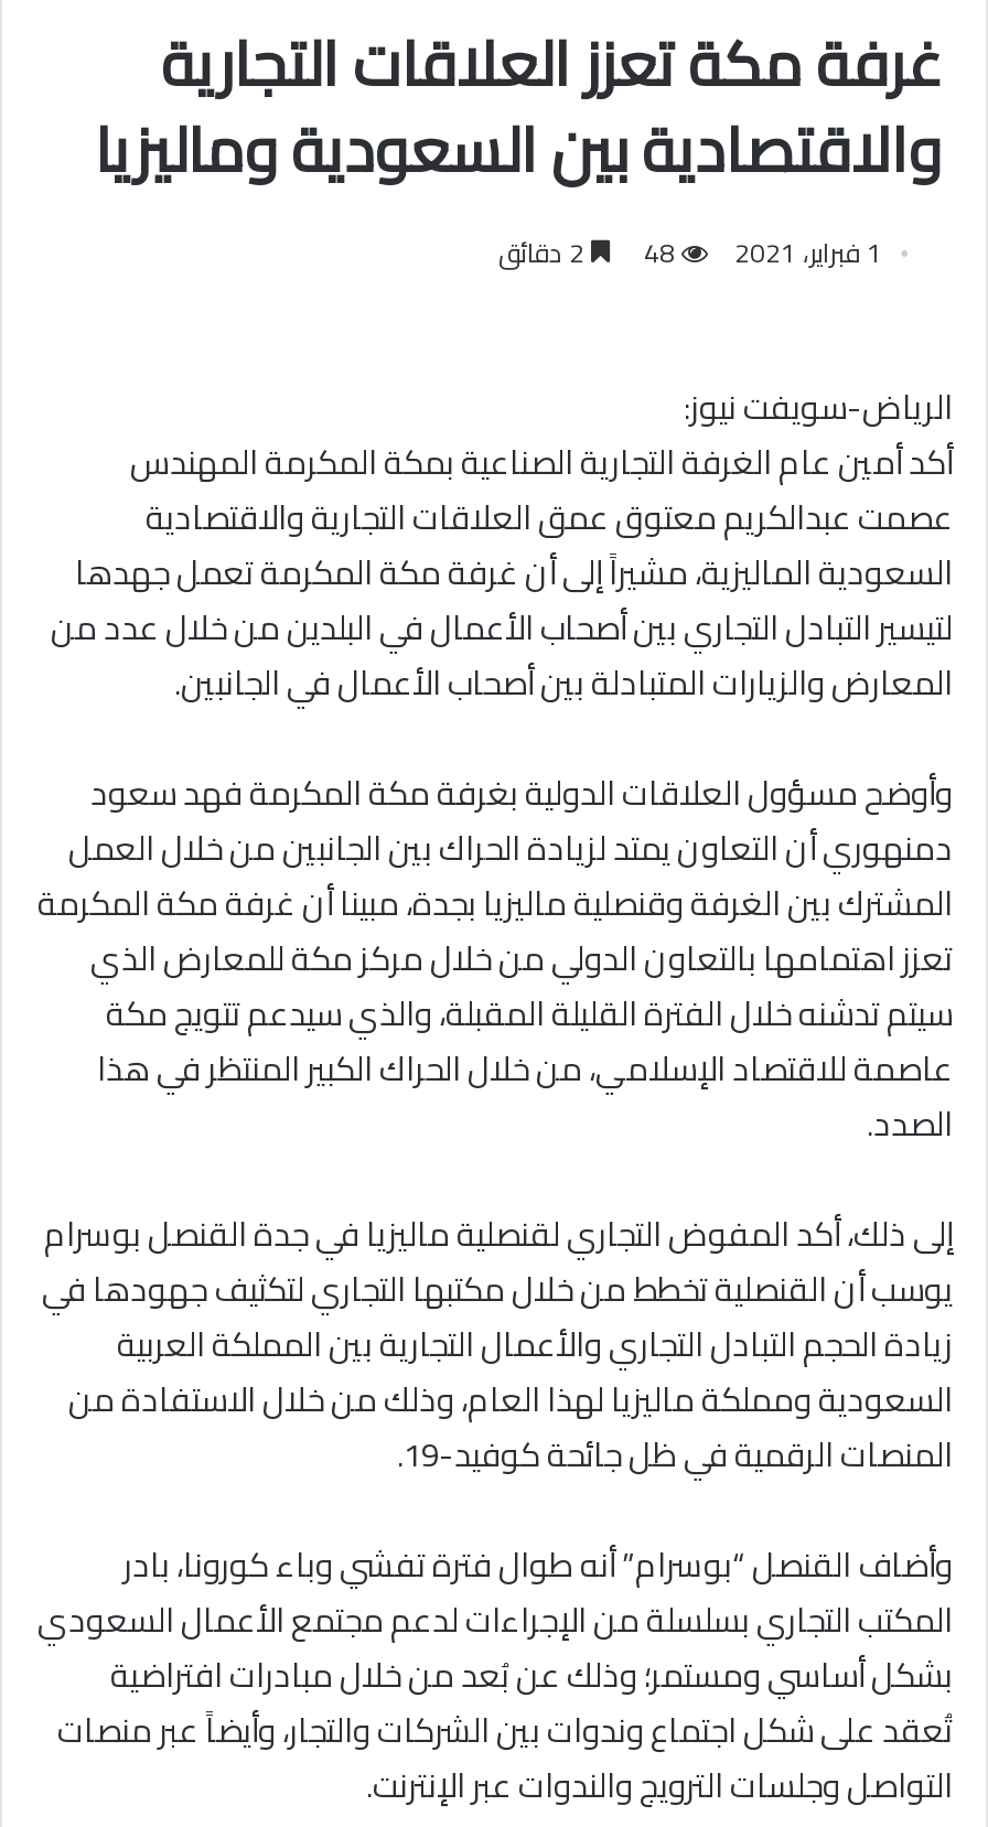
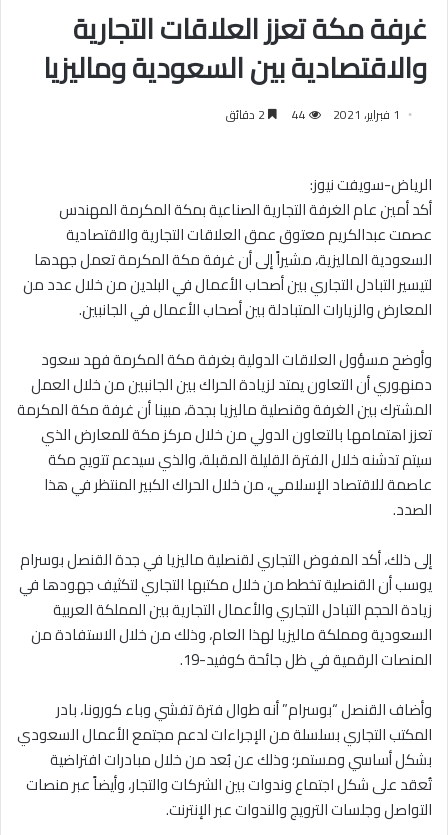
- 48
+ 44
